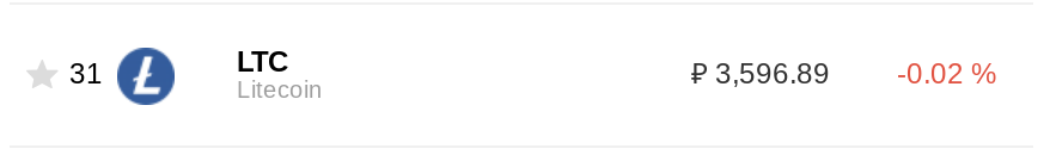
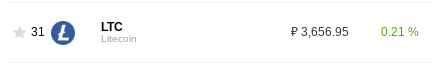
- ₽ 3,596.89
+ ₽ 3,656.95

- -0.02 %
+ 0.21 %
